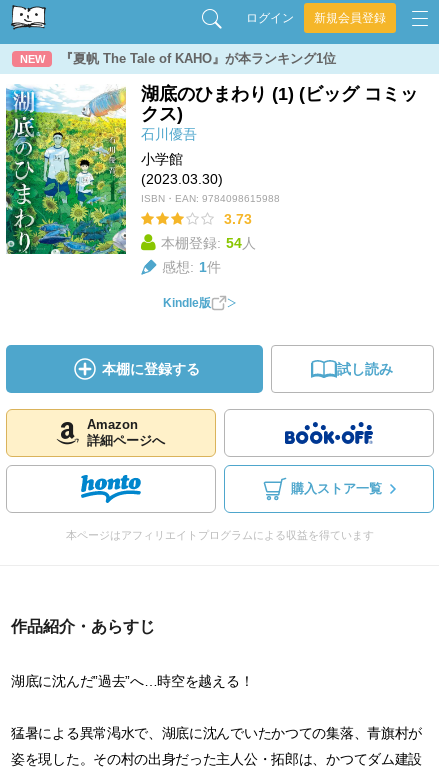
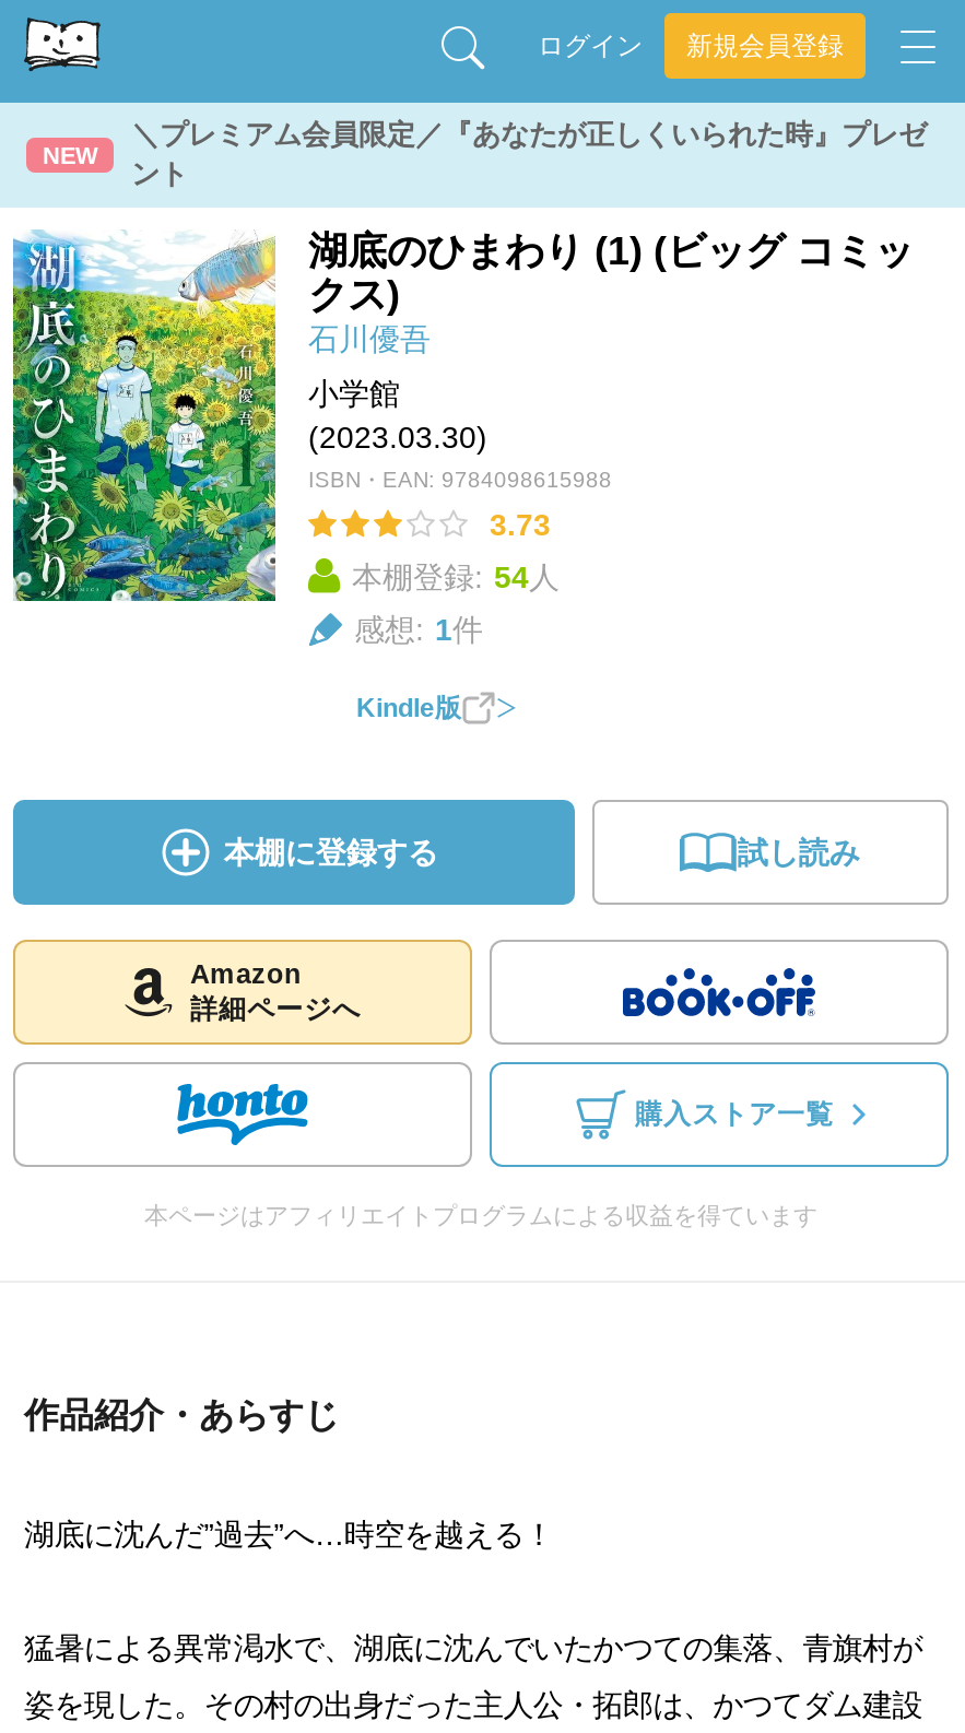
- 『夏帆 The Tale of KAHO』が本ランキング1位
+ ＼プレミアム会員限定／『あなたが正しくいられた時』プレゼ
+ ント
